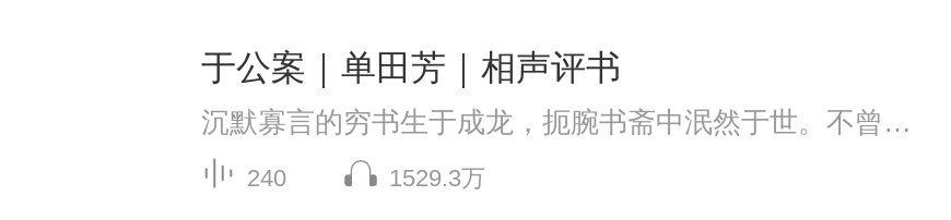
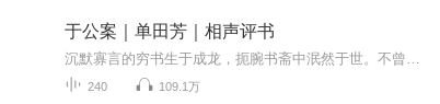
- 1529.3万
+ 109.1万
